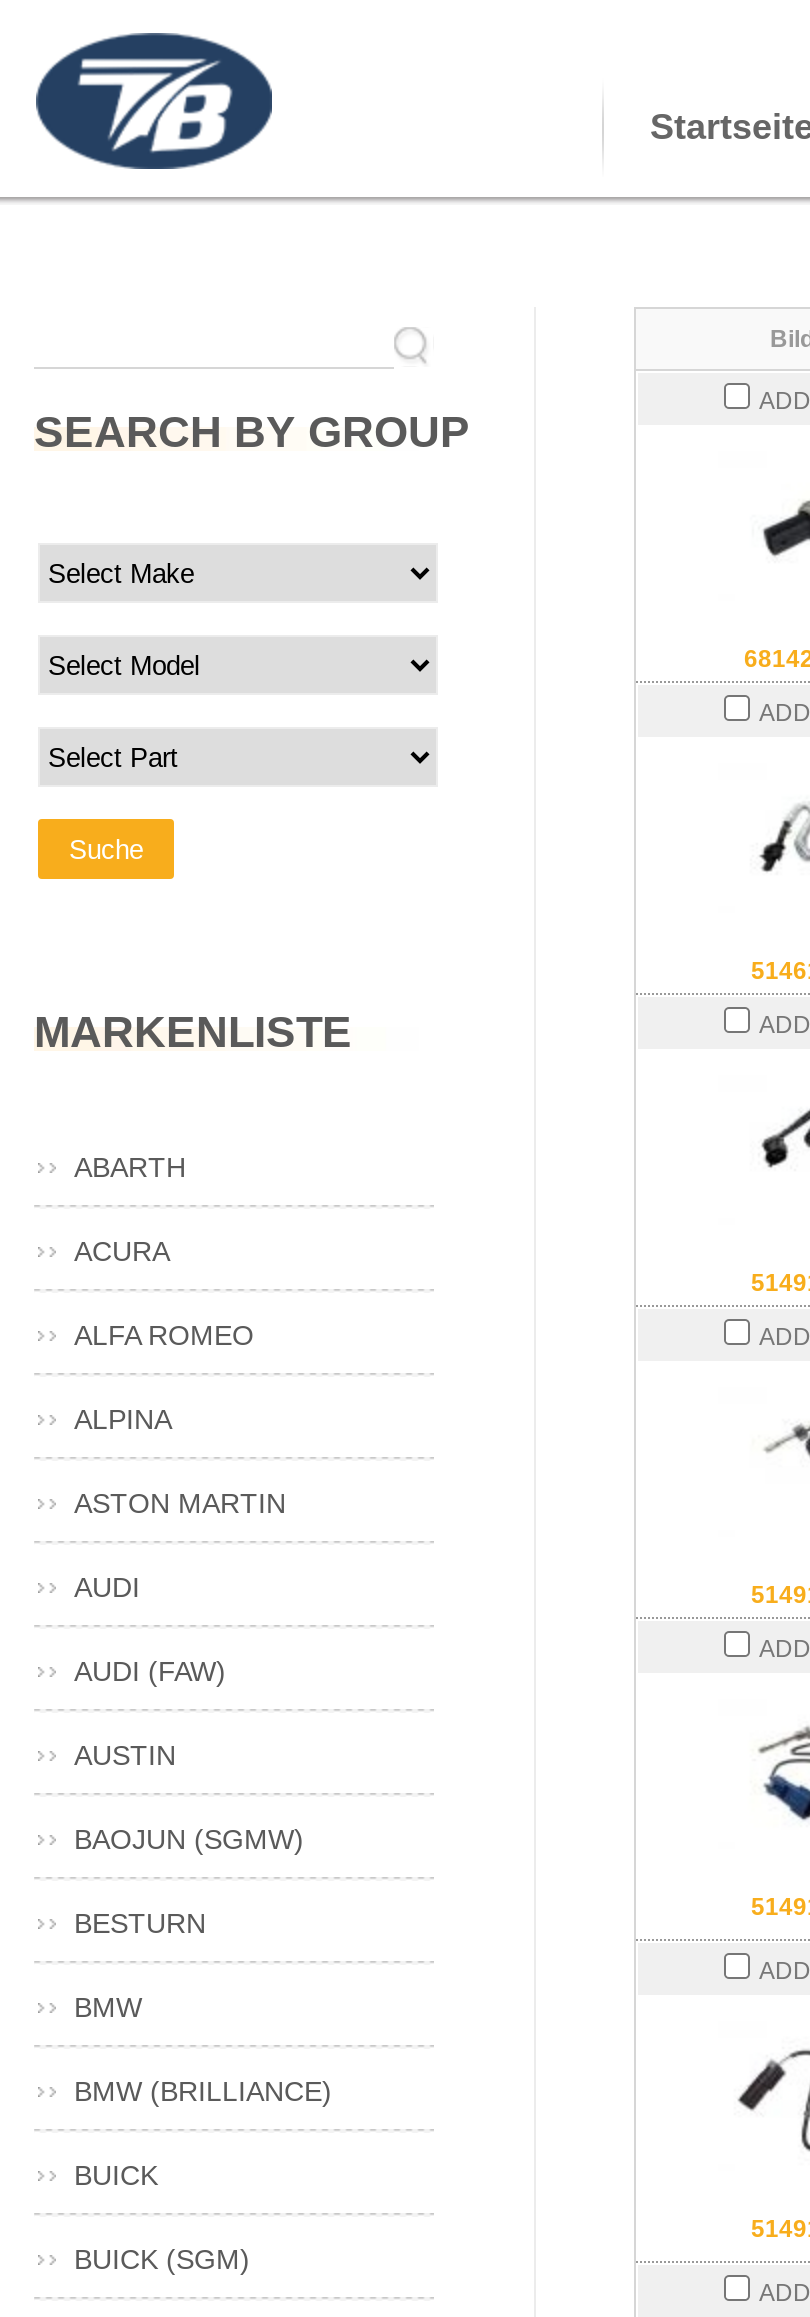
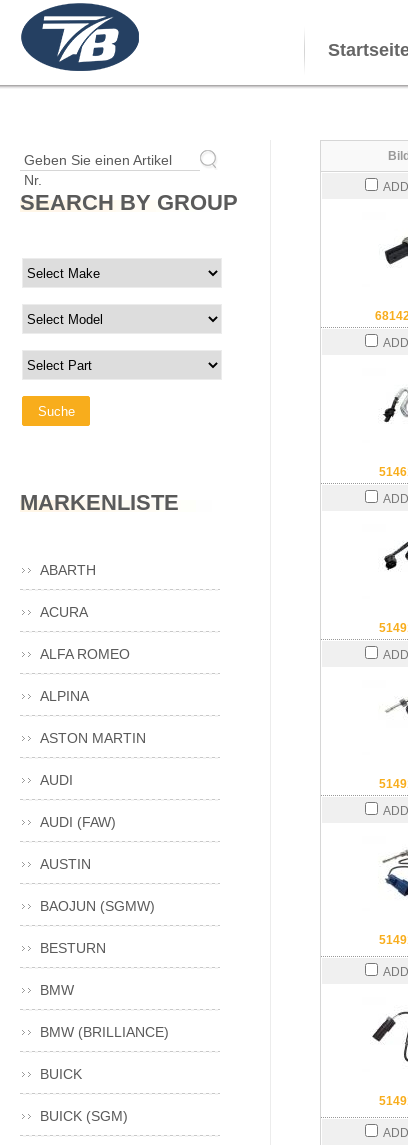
+ Geben Sie einen Artikel
+ Nr.
